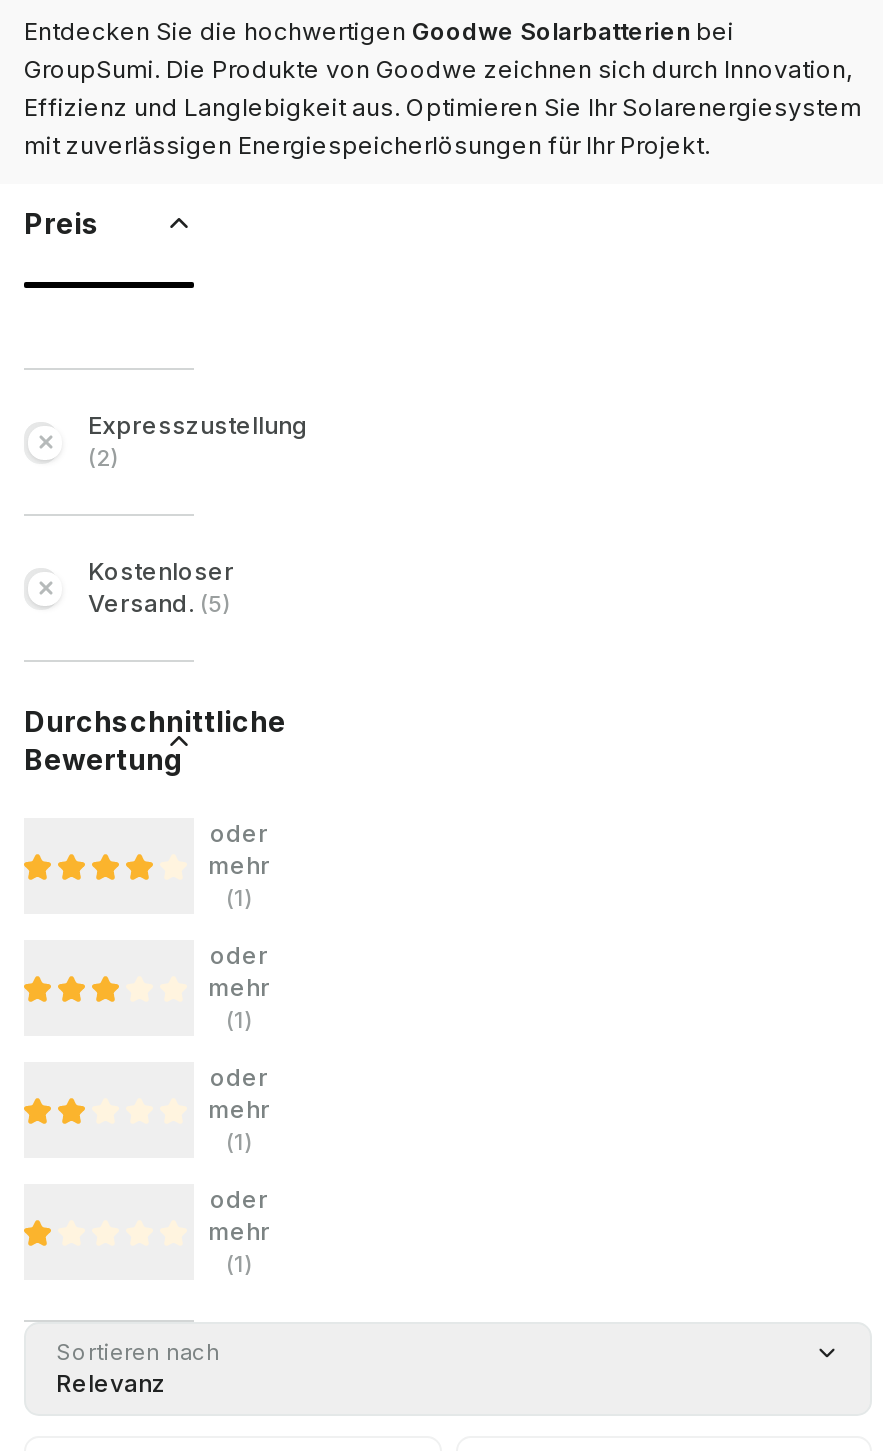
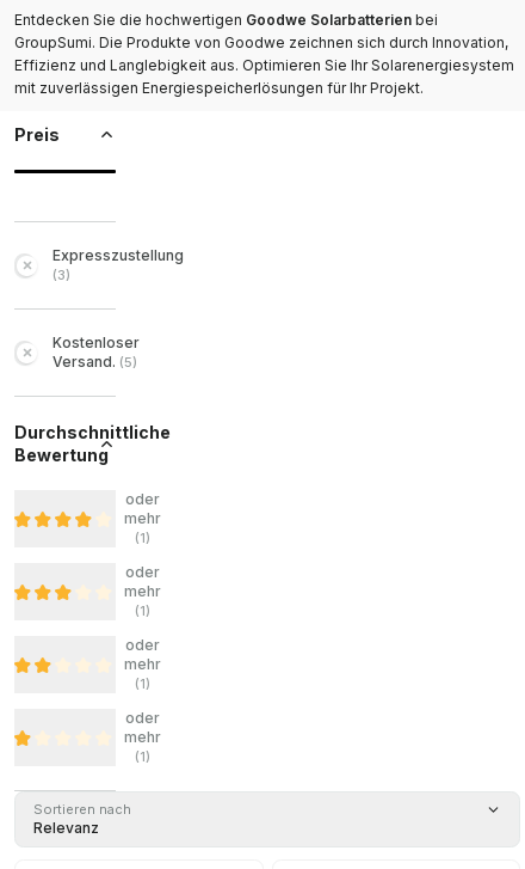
- (2)
+ (3)
